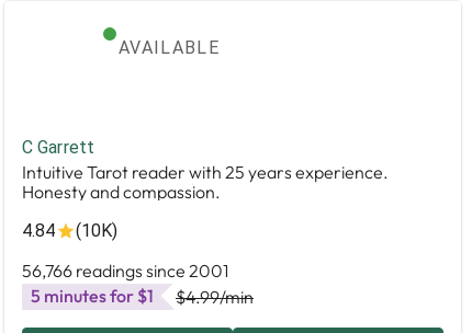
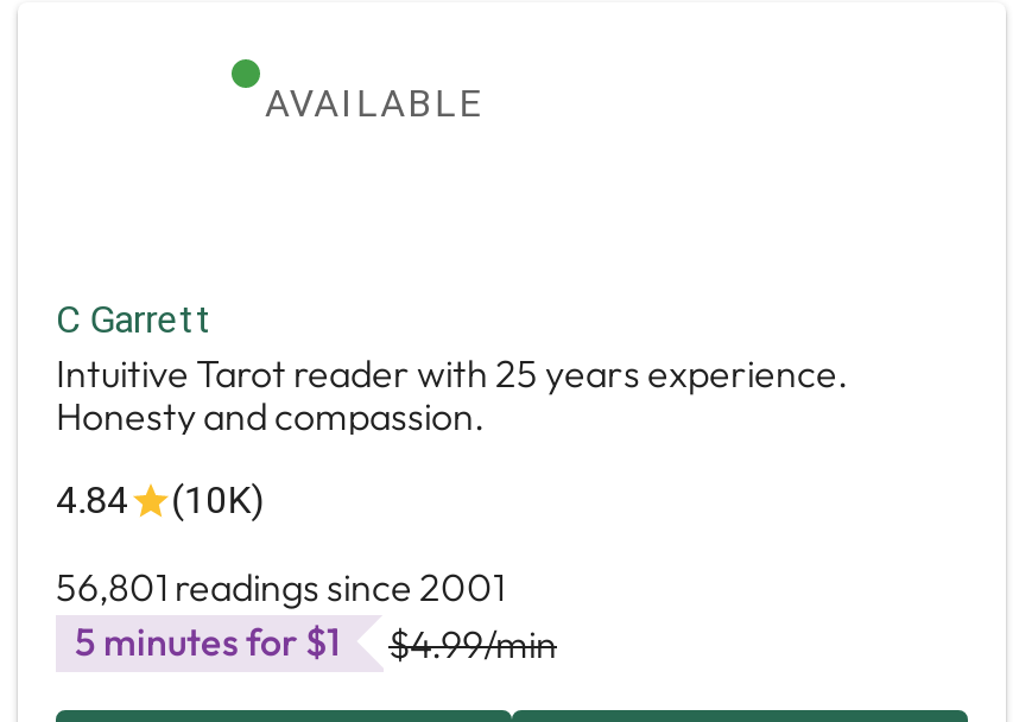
- 56,766 readings since 2001
+ 56,801 readings since 2001
